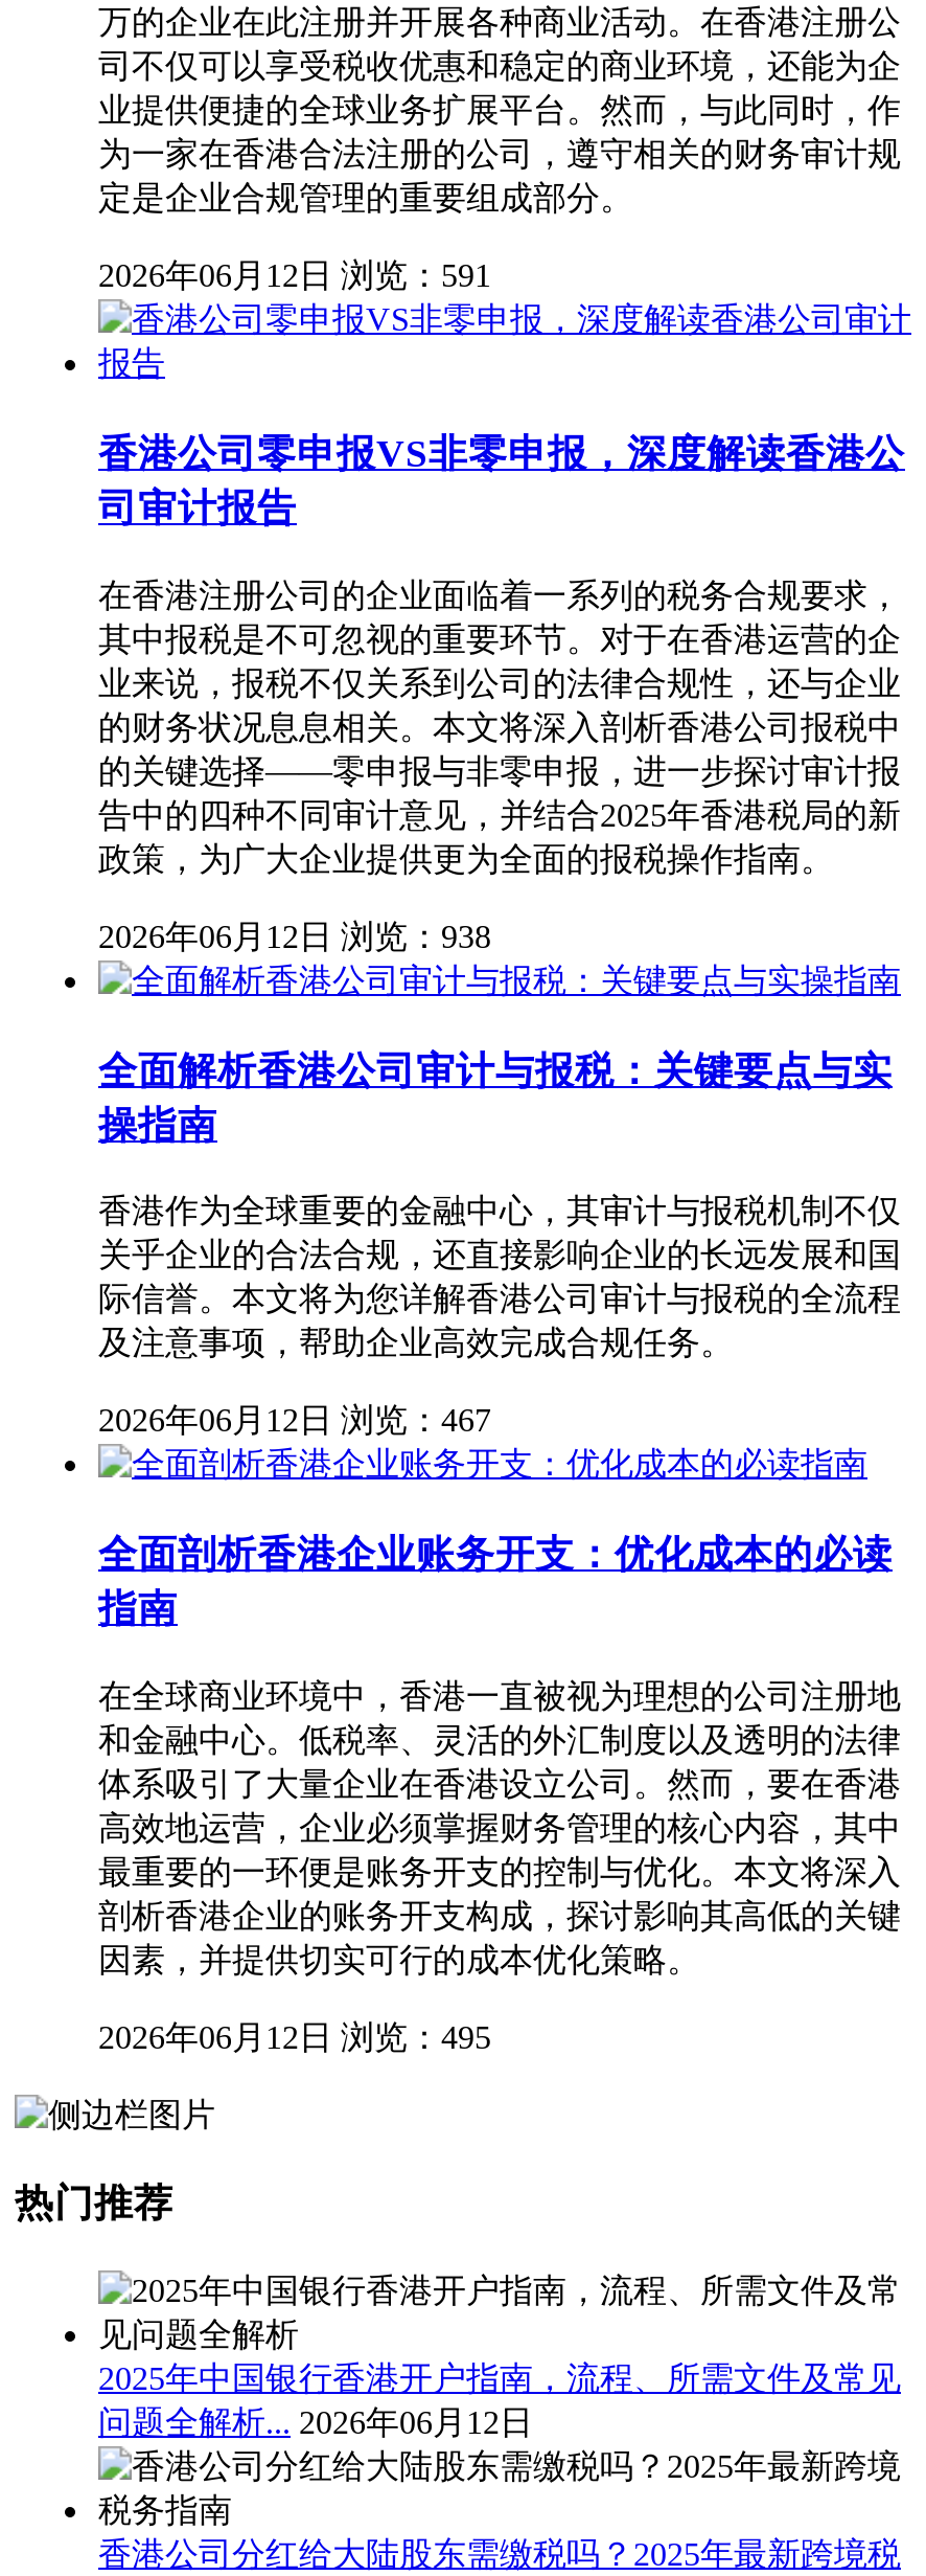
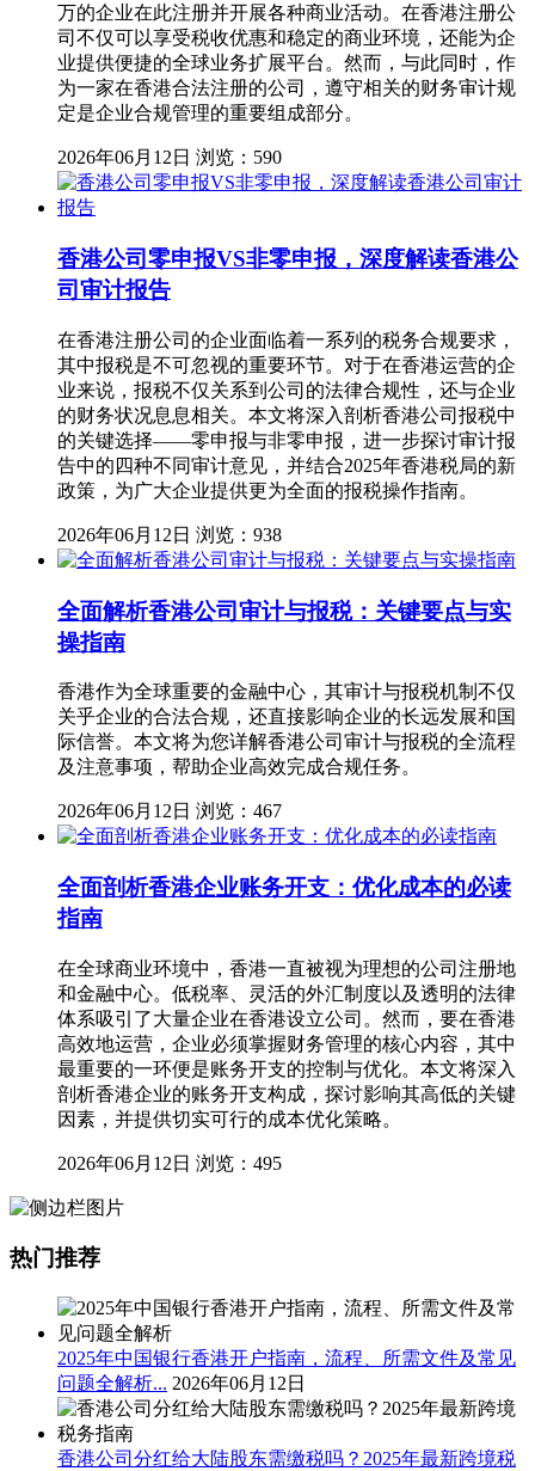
- 2026年06月12日 浏览：591
+ 2026年06月12日 浏览：590
